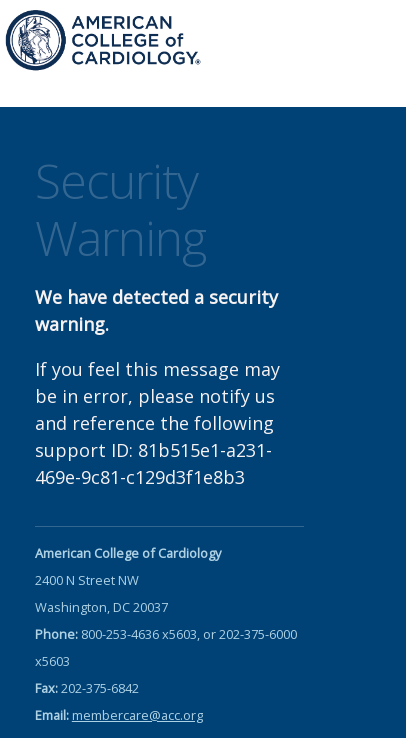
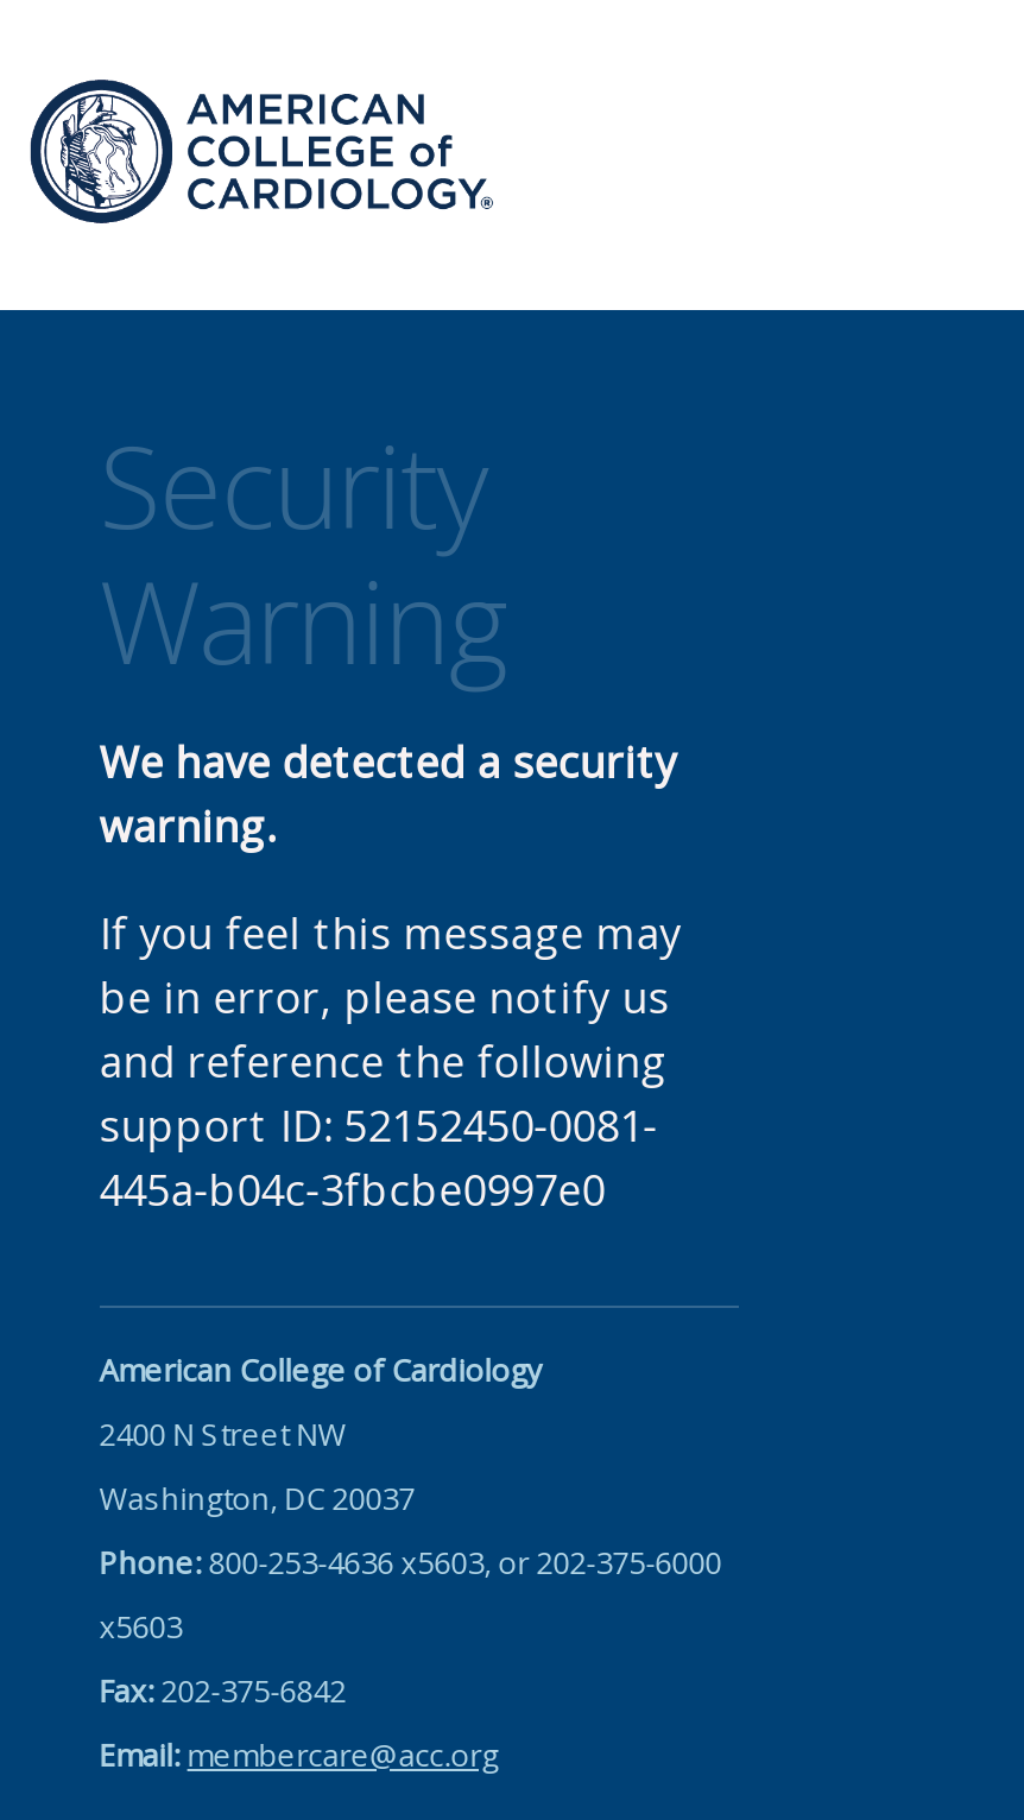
- support ID: 81b515e1-a231-
- 469e-9c81-c129d3f1e8b3
+ support ID: 52152450-0081-
+ 445a-b04c-3fbcbe0997e0
